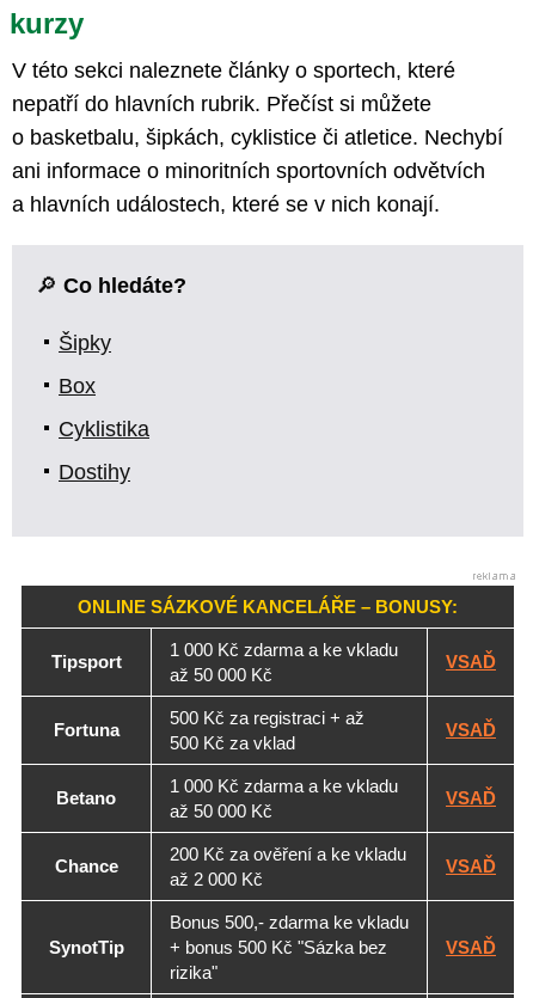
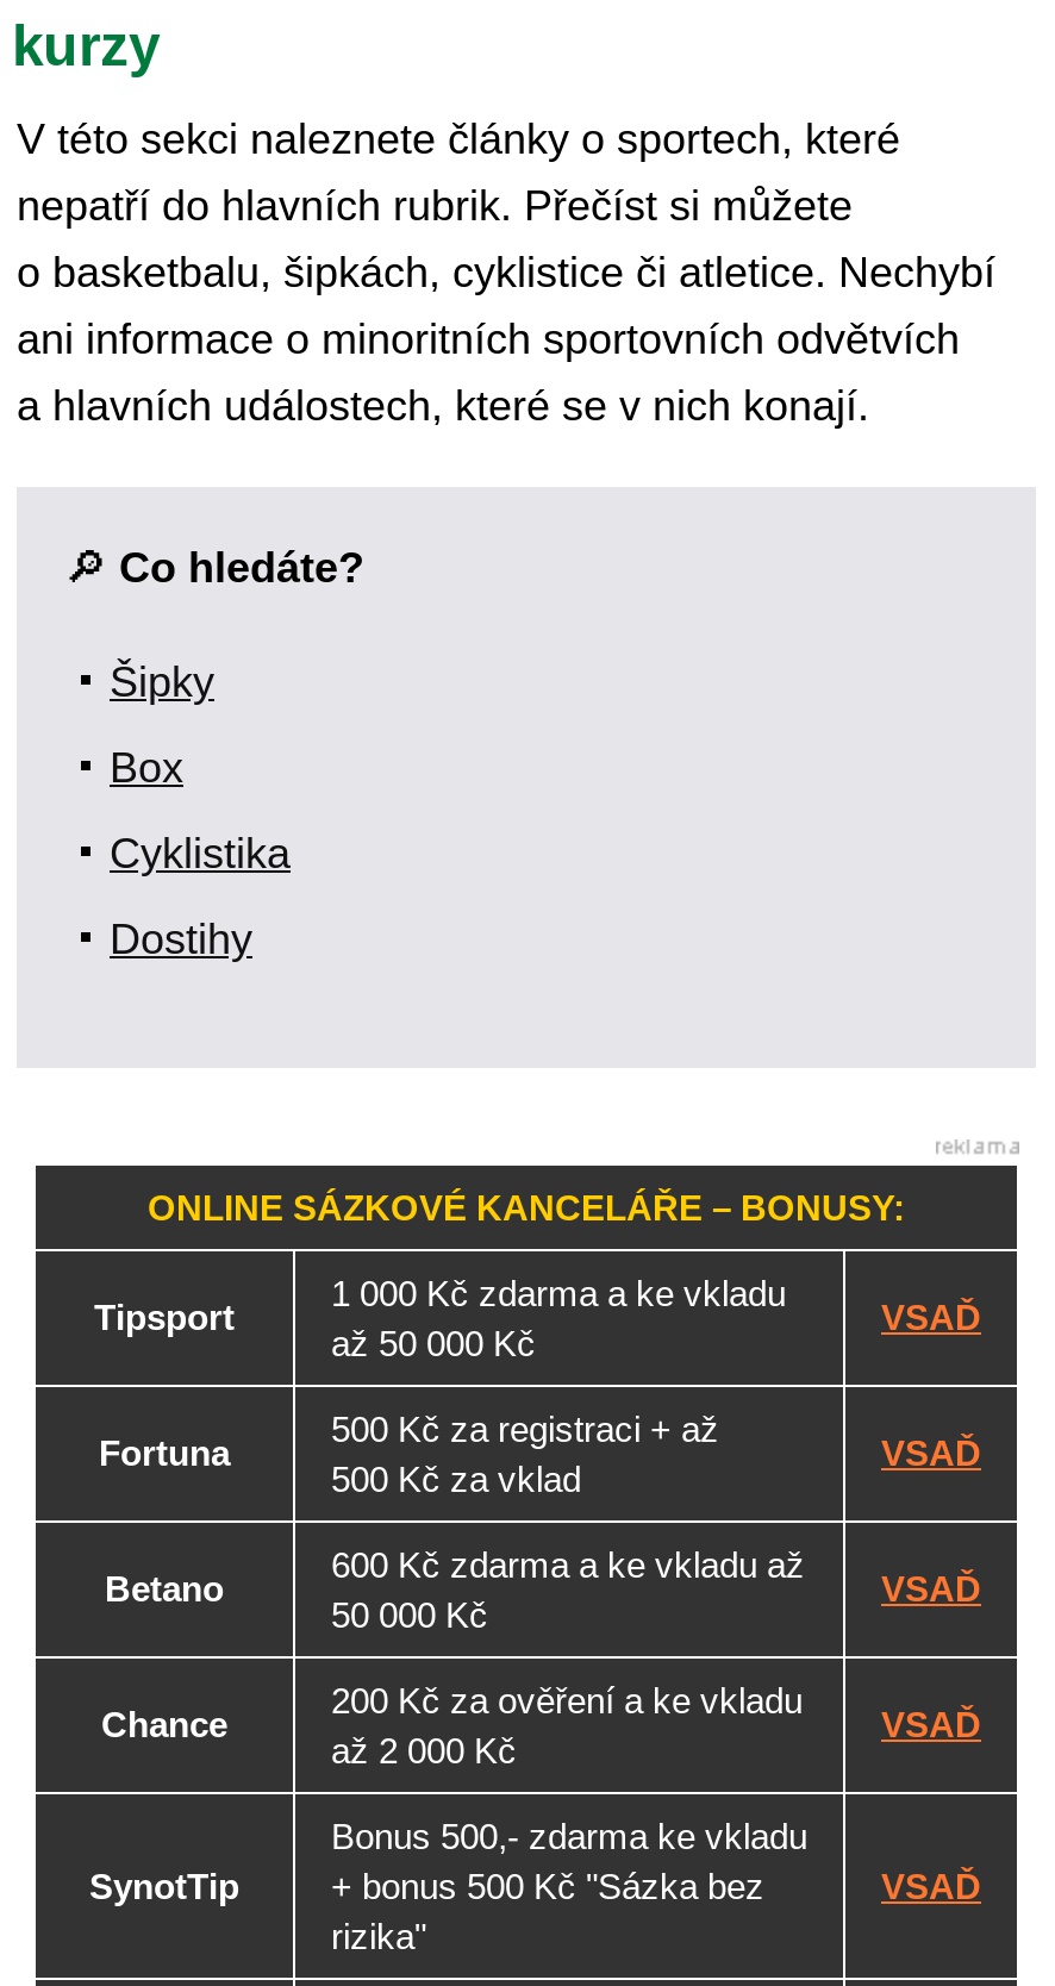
- 1 000 Kč zdarma a ke vkladu
- až 50 000 Kč
+ 600 Kč zdarma a ke vkladu až
+ 50 000 Kč
